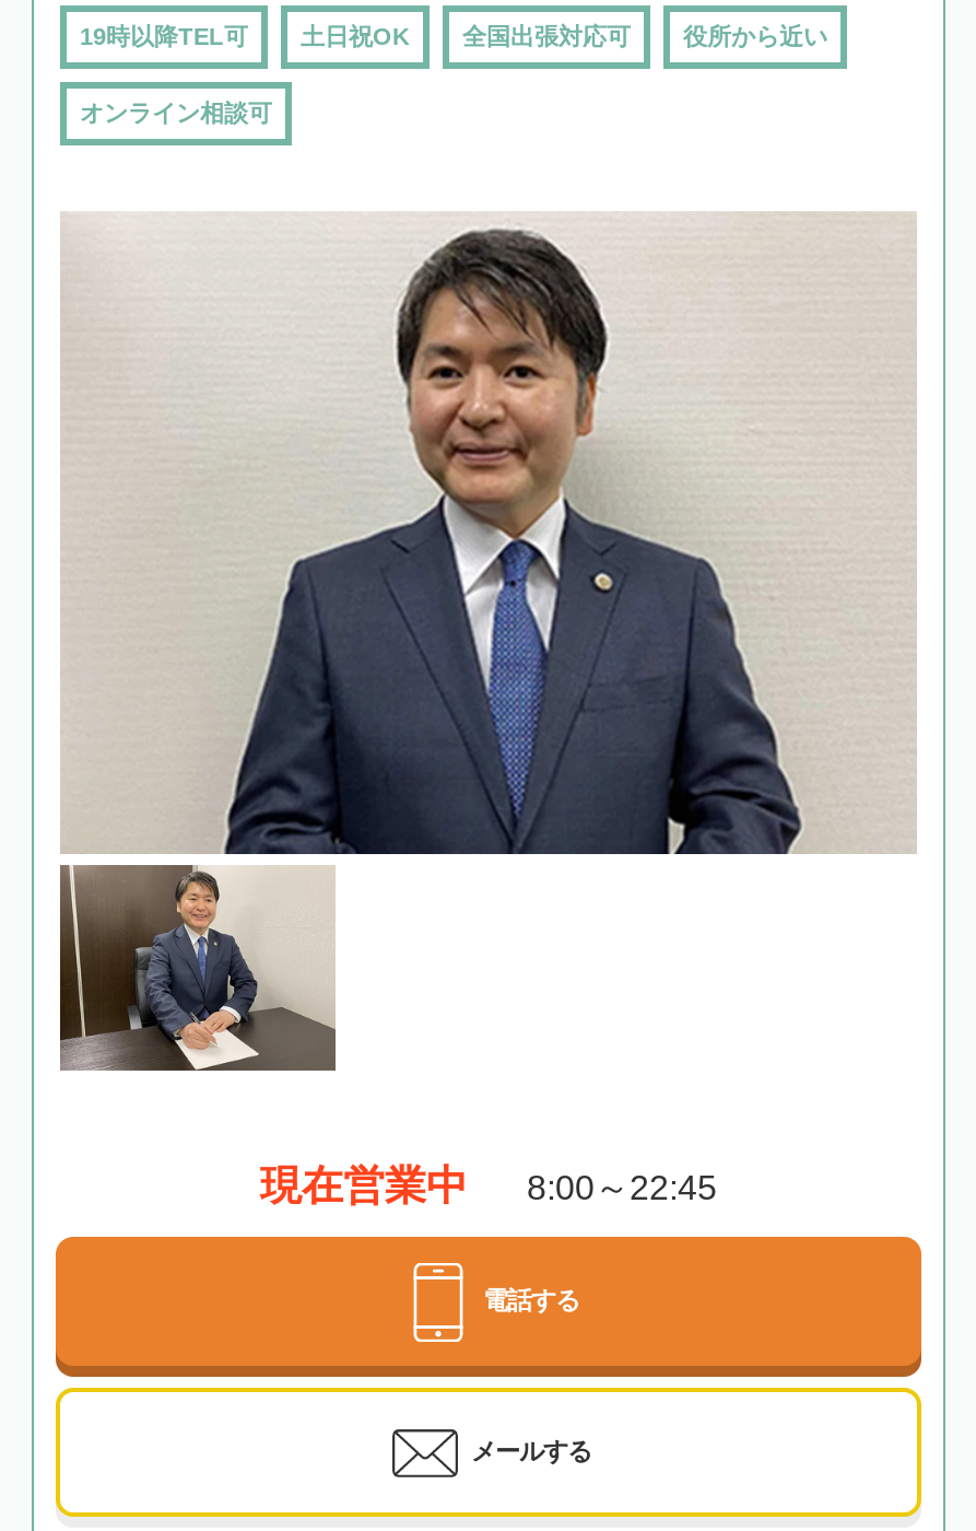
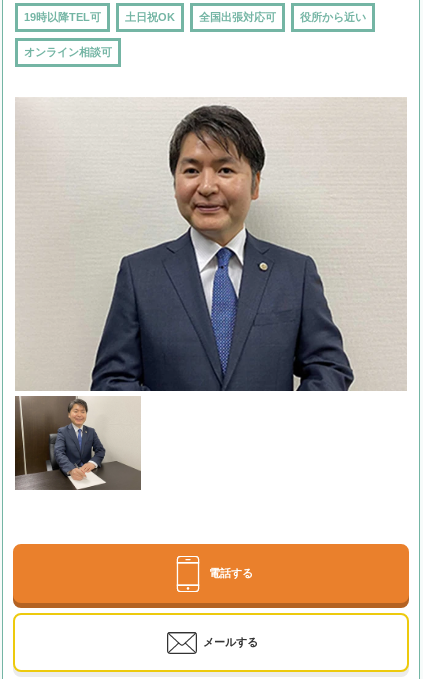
- 現在営業中
- 8:00～22:45
